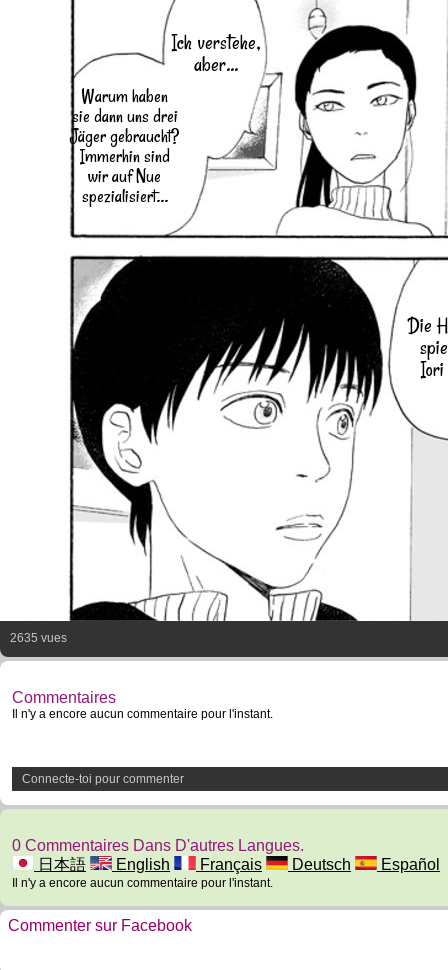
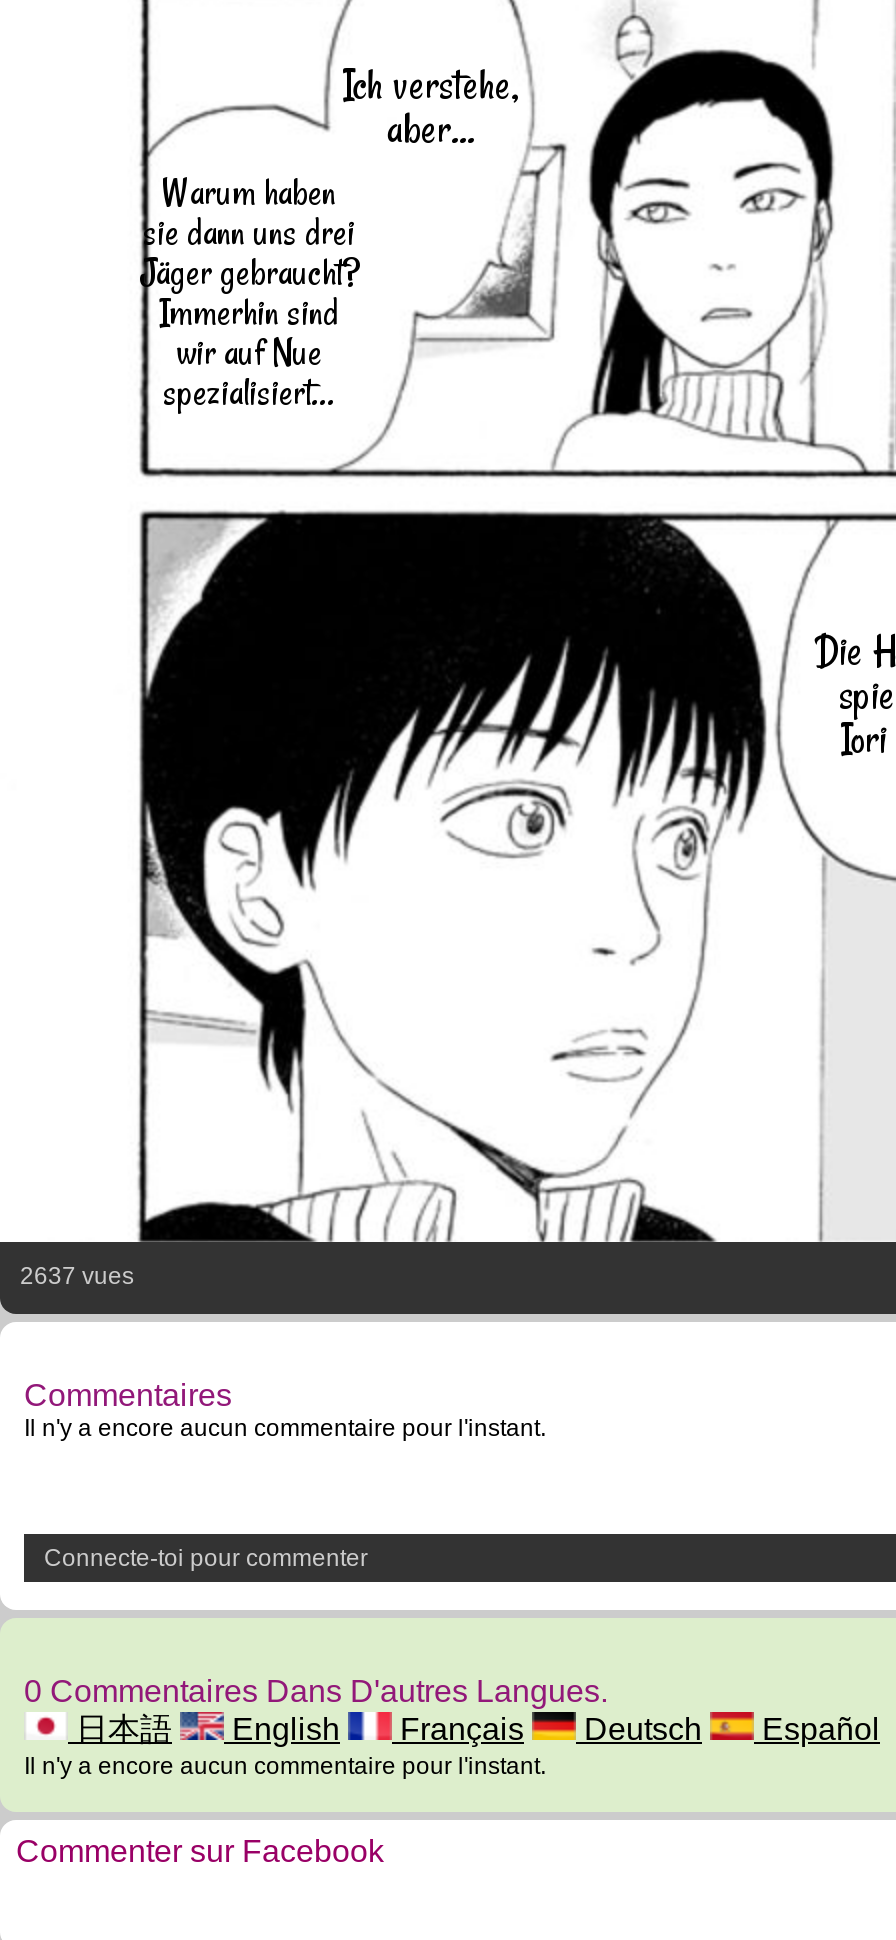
- 2635 vues
+ 2637 vues
